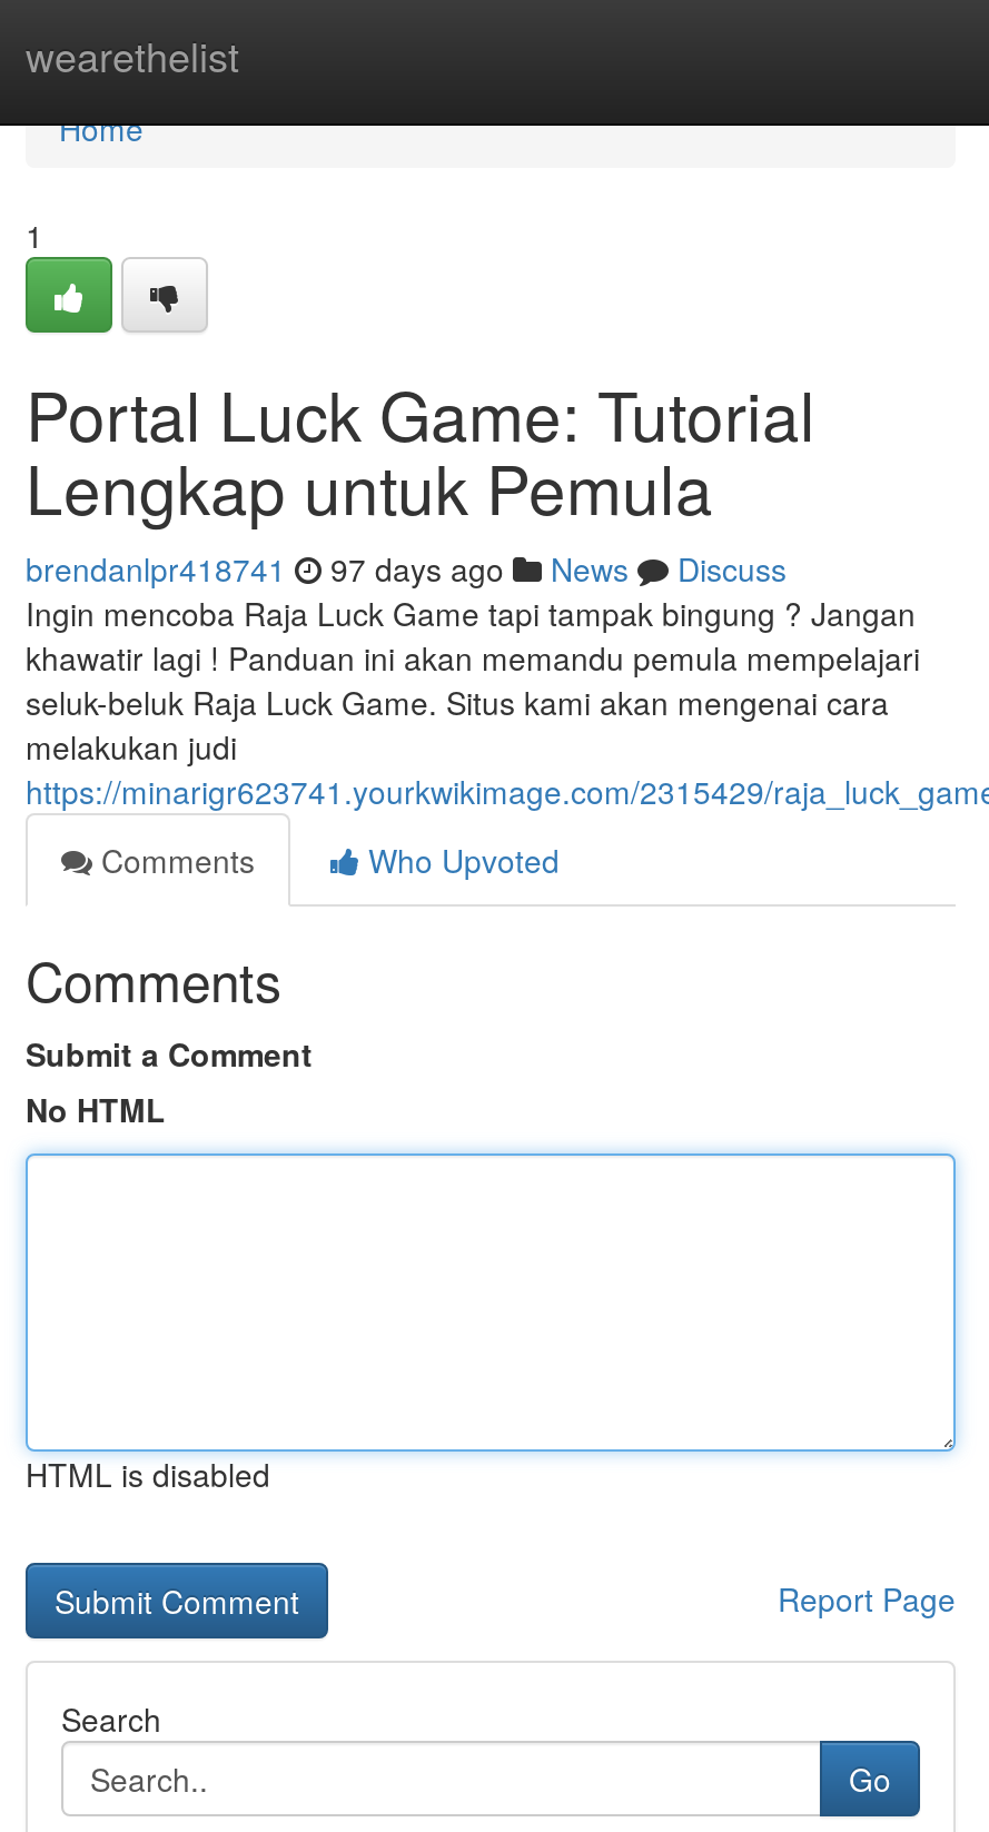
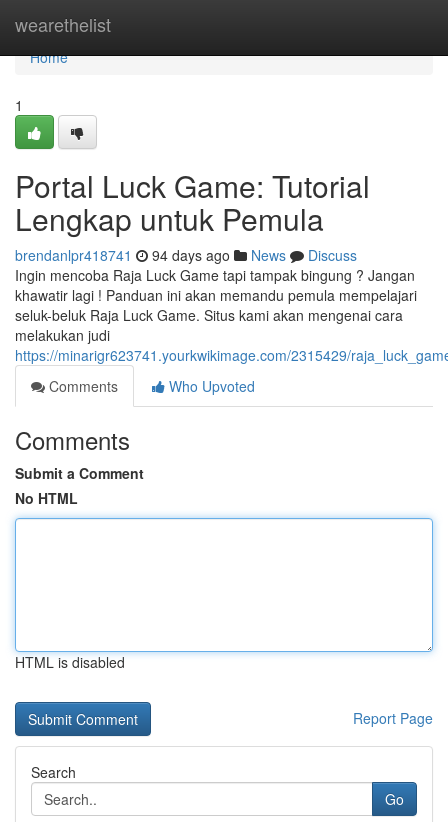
- brendanlpr418741 97 days ago News Discuss
+ brendanlpr418741 94 days ago News Discuss
